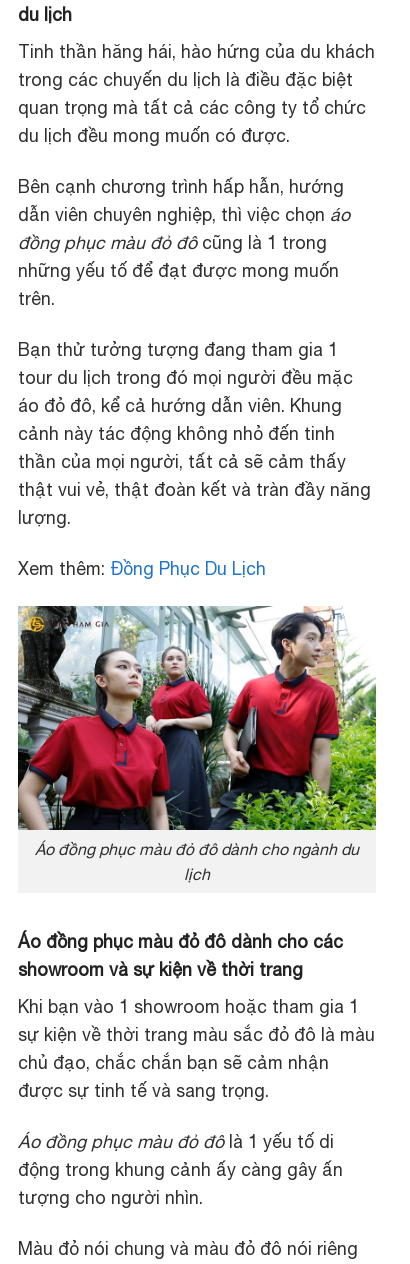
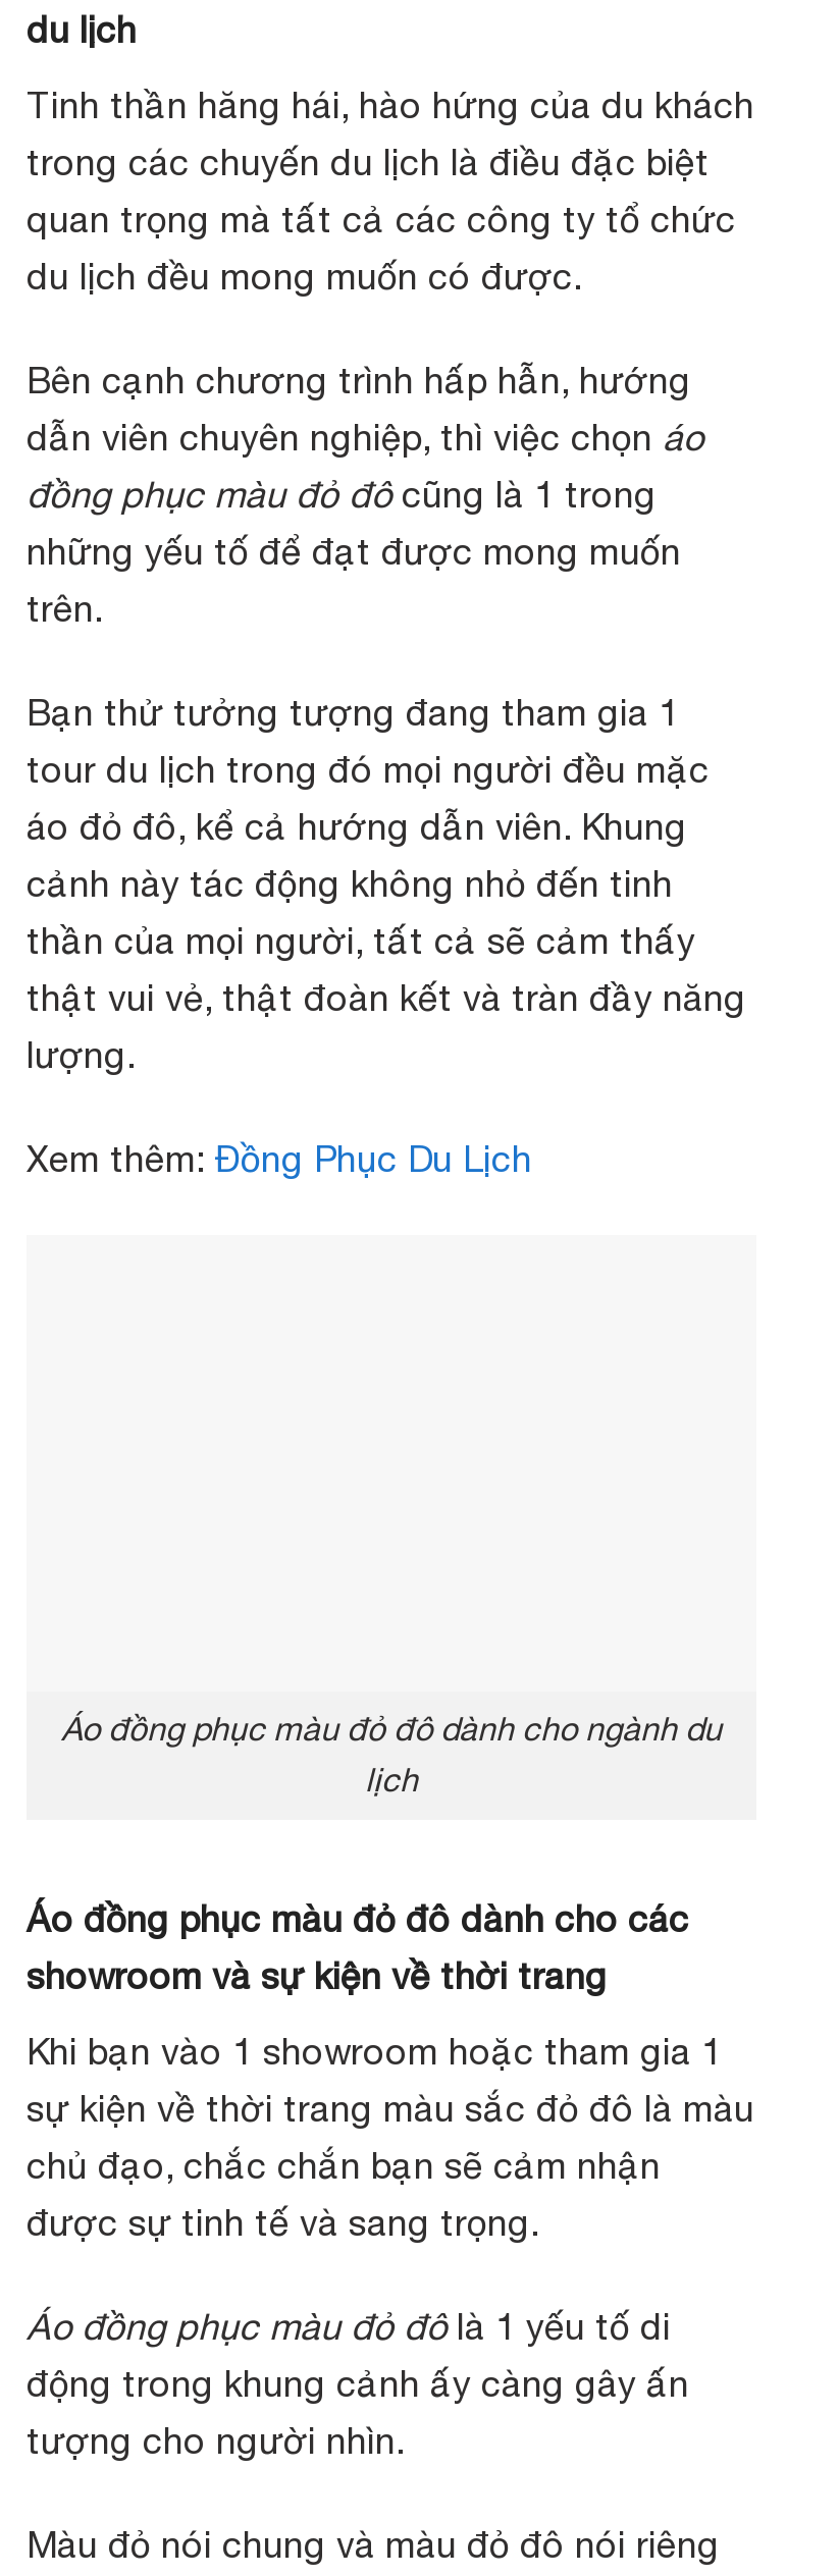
- [image]
